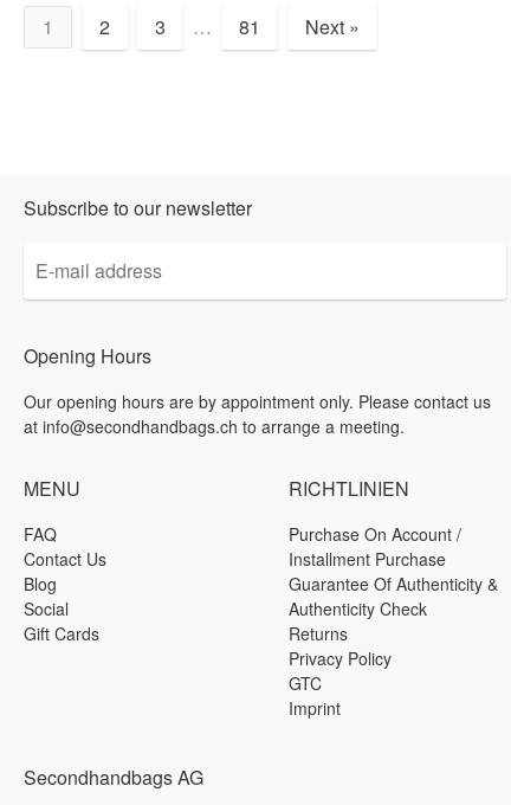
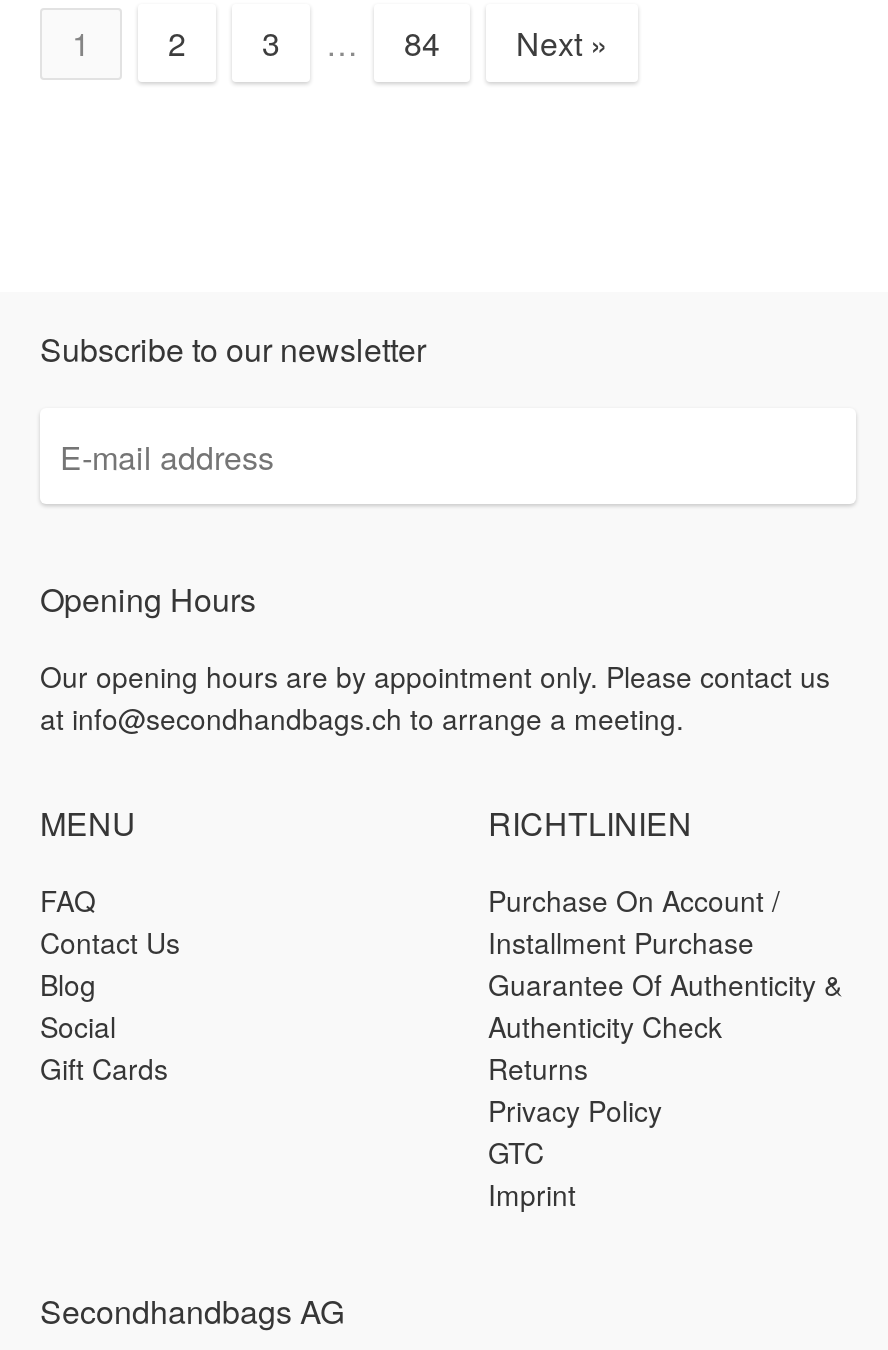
- 81
+ 84
